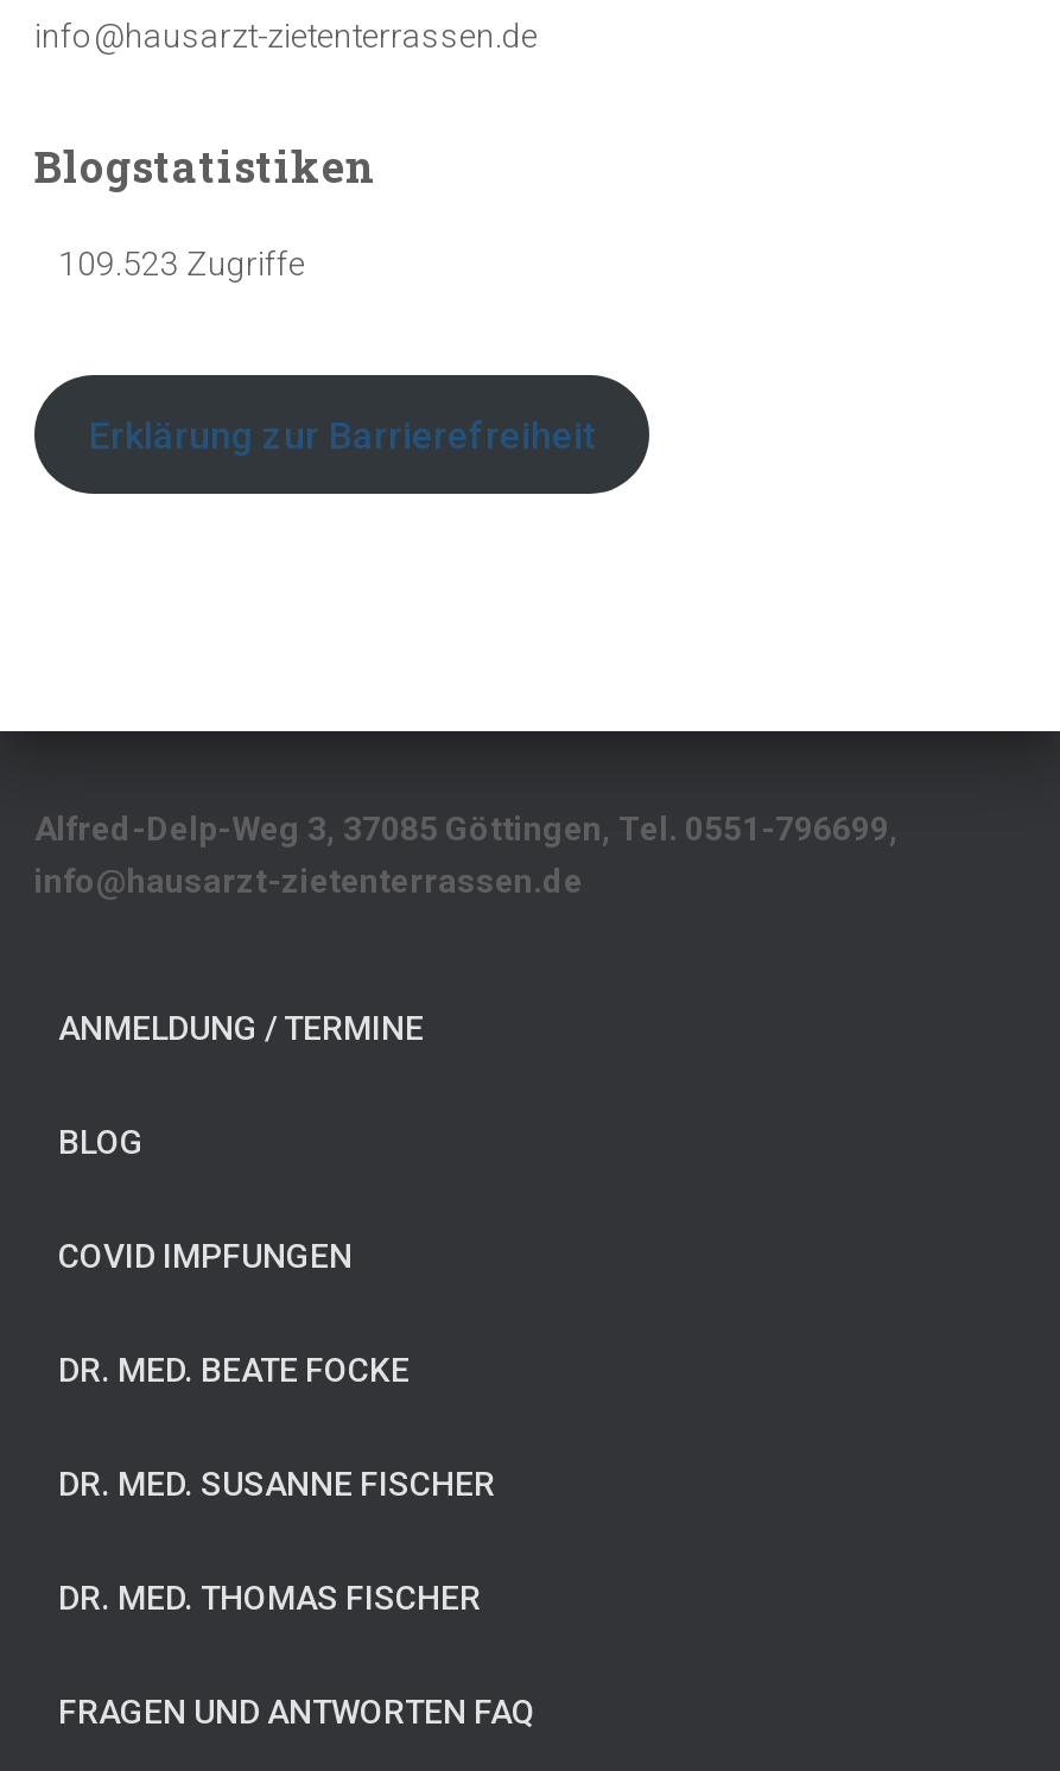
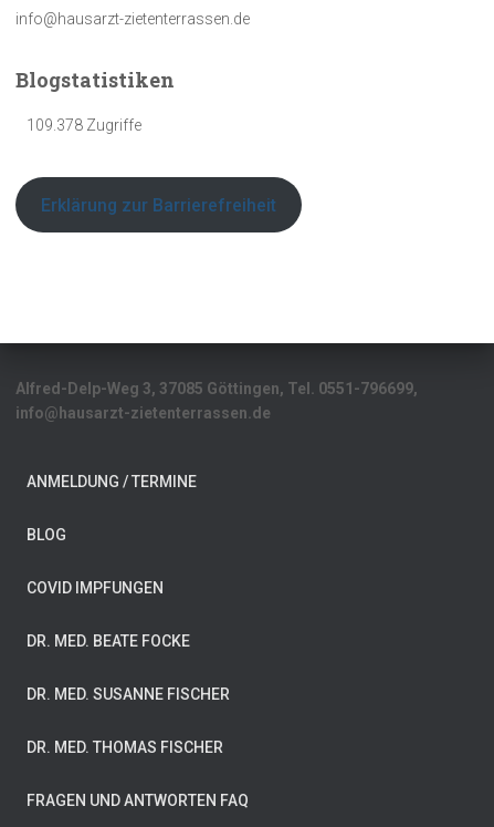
- 109.523 Zugriffe
+ 109.378 Zugriffe
